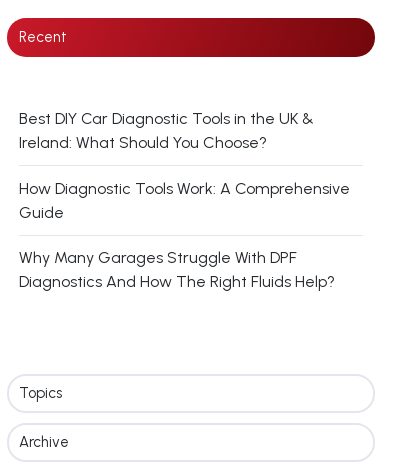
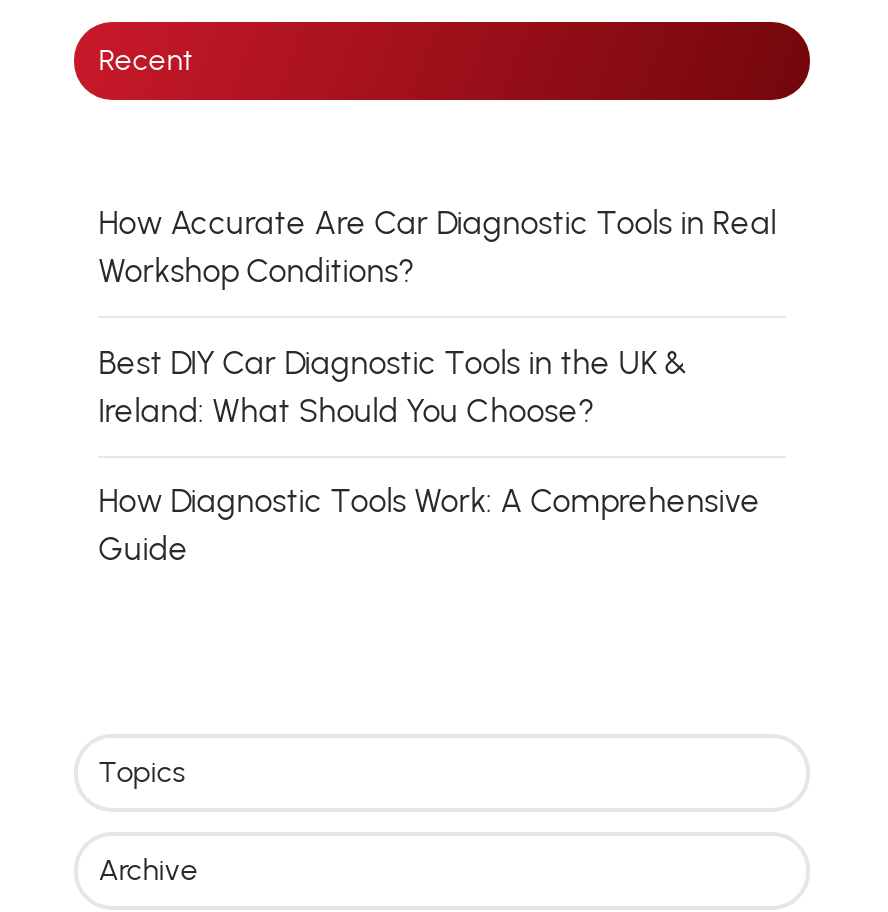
+ How Accurate Are Car Diagnostic Tools in Real
+ Workshop Conditions?

moved down: Best DIY Car Diagnostic Tools in the UK & | Ireland: What Should You Choose? | How Diagnostic Tools Work: A Comprehensive | Guide

- Why Many Garages Struggle With DPF
- Diagnostics And How The Right Fluids Help?
